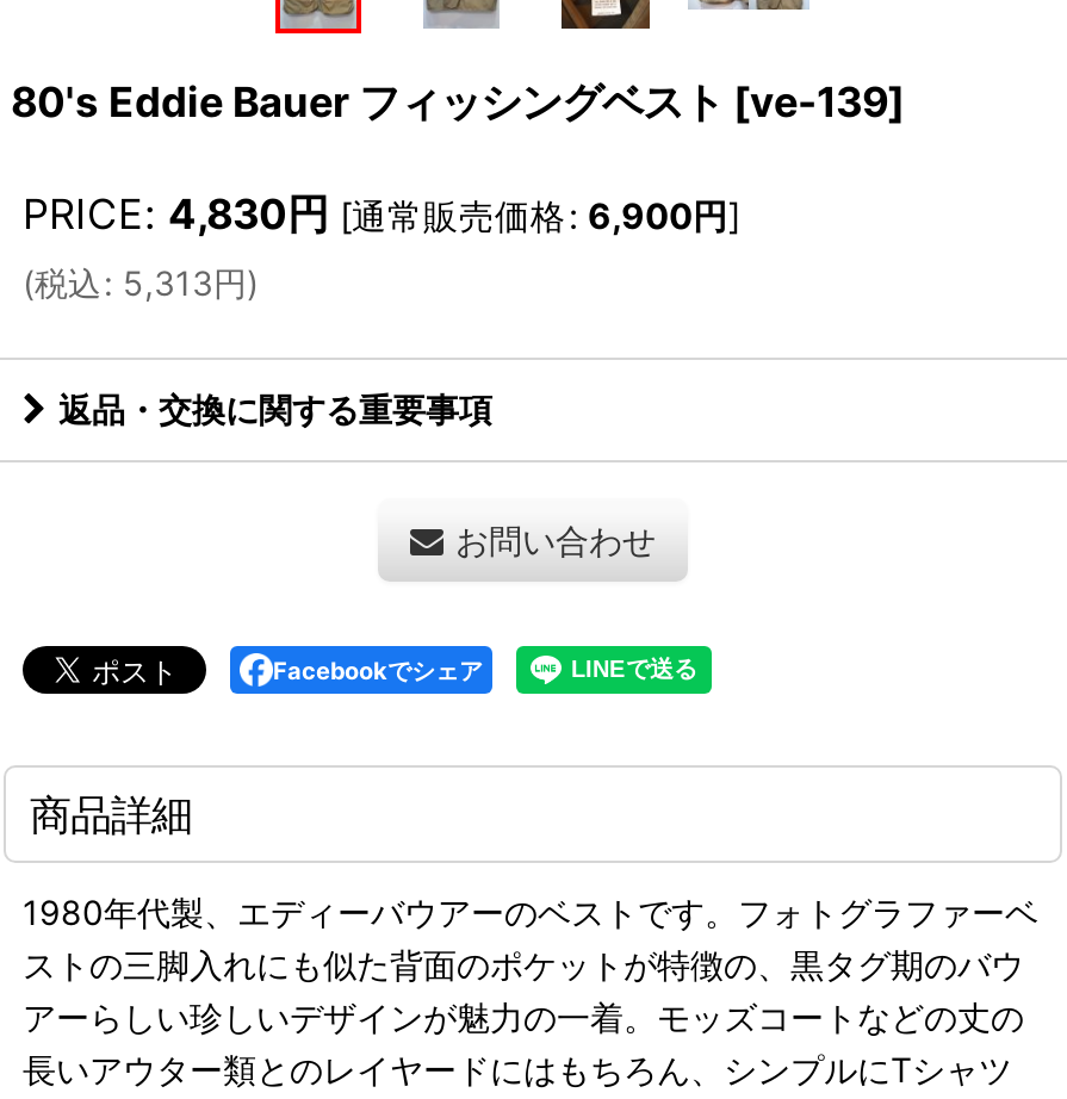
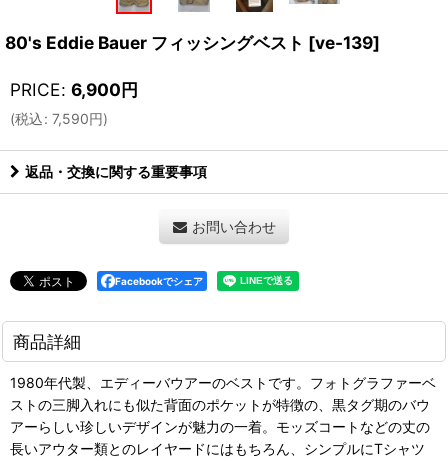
- PRICE: 4,830円 [通常販売価格: 6,900円]
+ PRICE: 6,900円

- (税込: 5,313円)
+ (税込: 7,590円)
